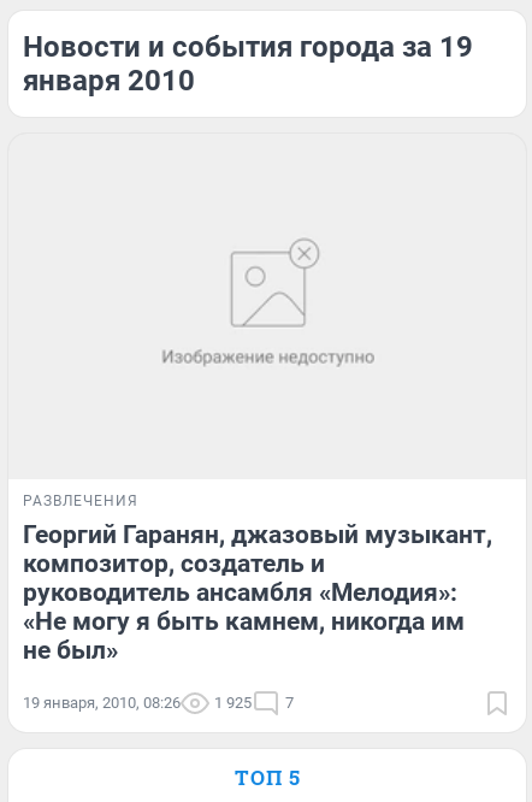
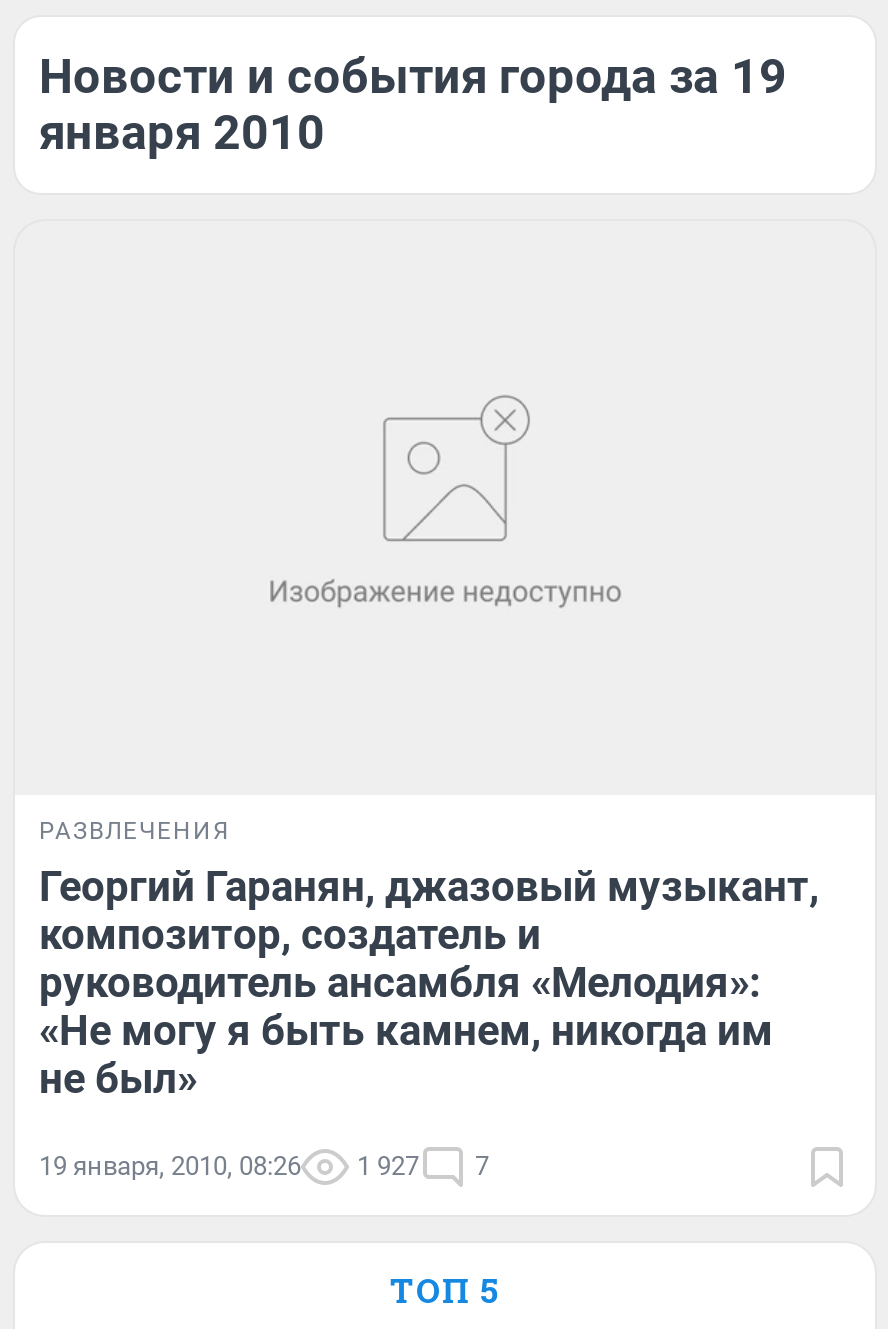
- 19 января, 2010, 08:26 1 925 7
+ 19 января, 2010, 08:26 1 927 7
